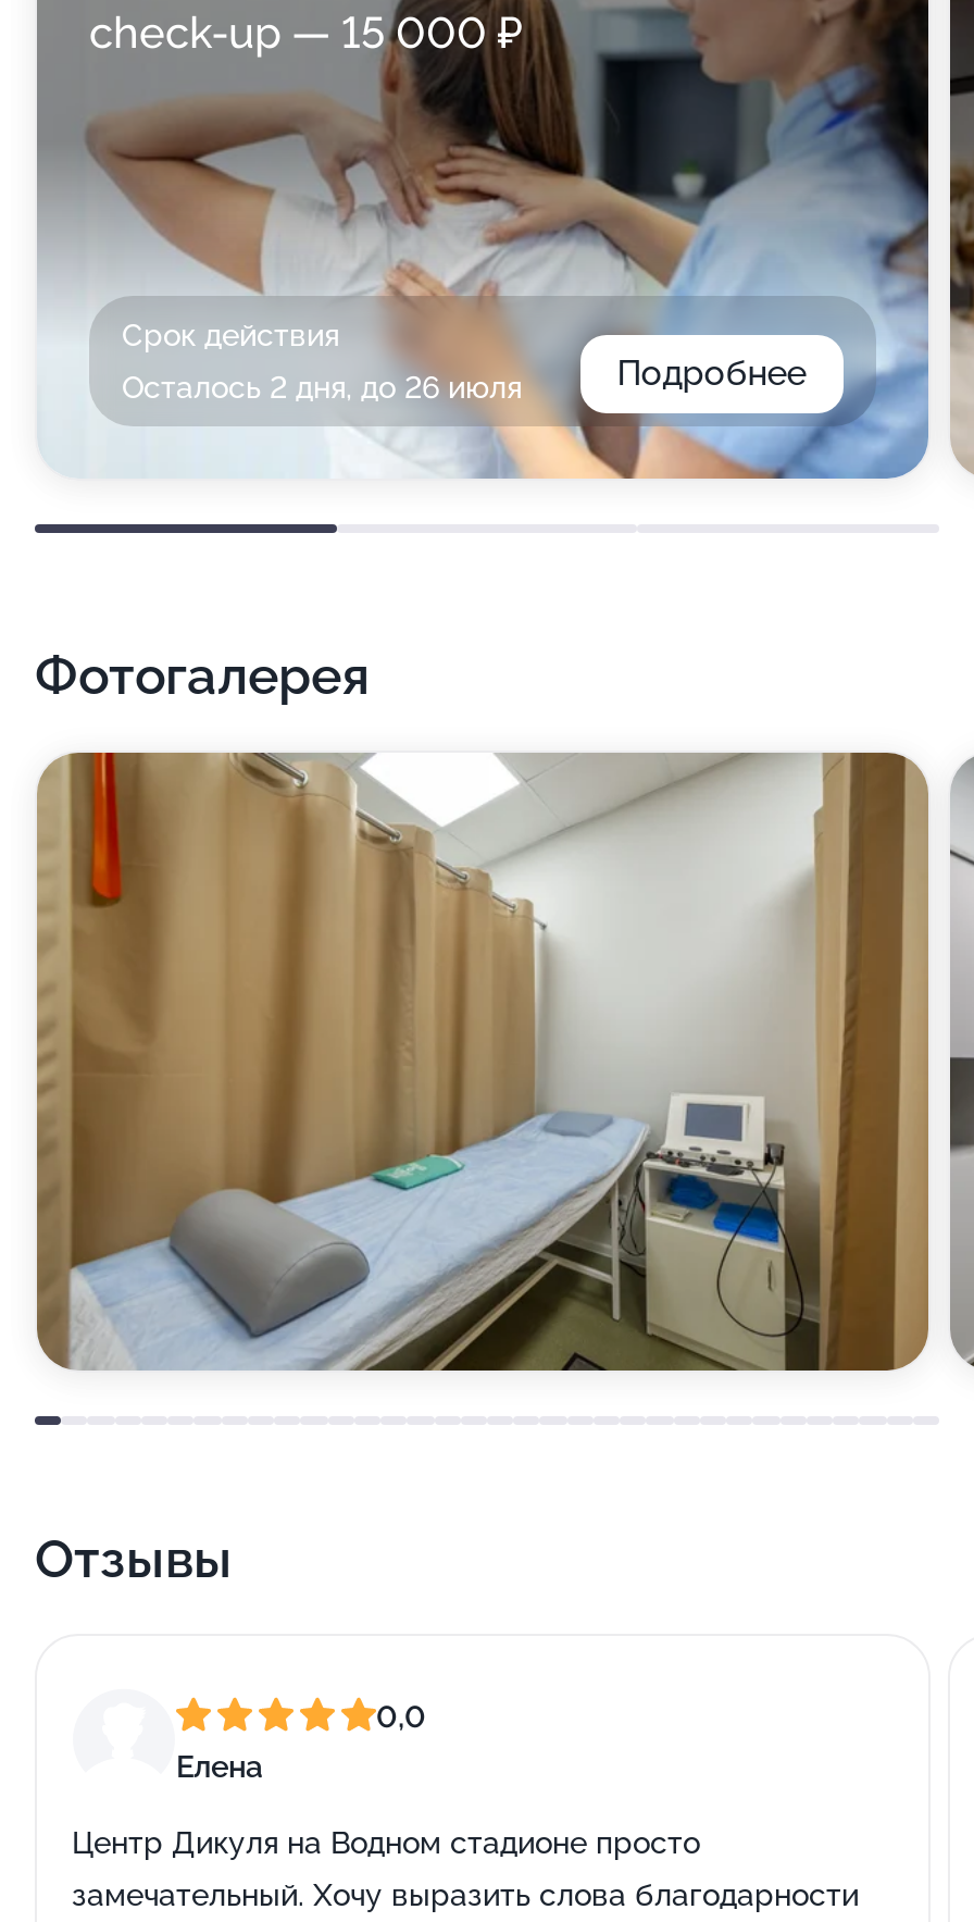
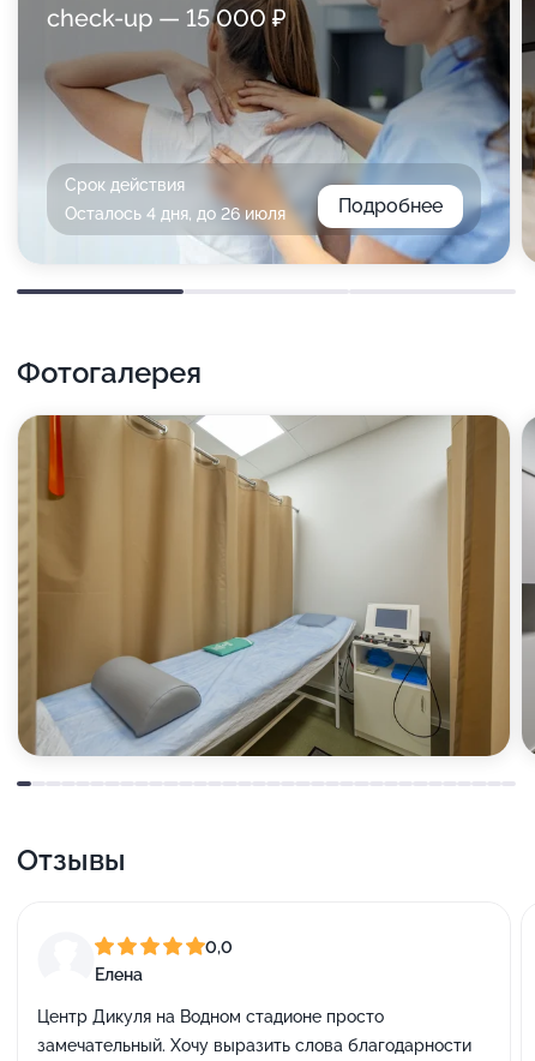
- Осталось 2 дня, до 26 июля
+ Осталось 4 дня, до 26 июля
